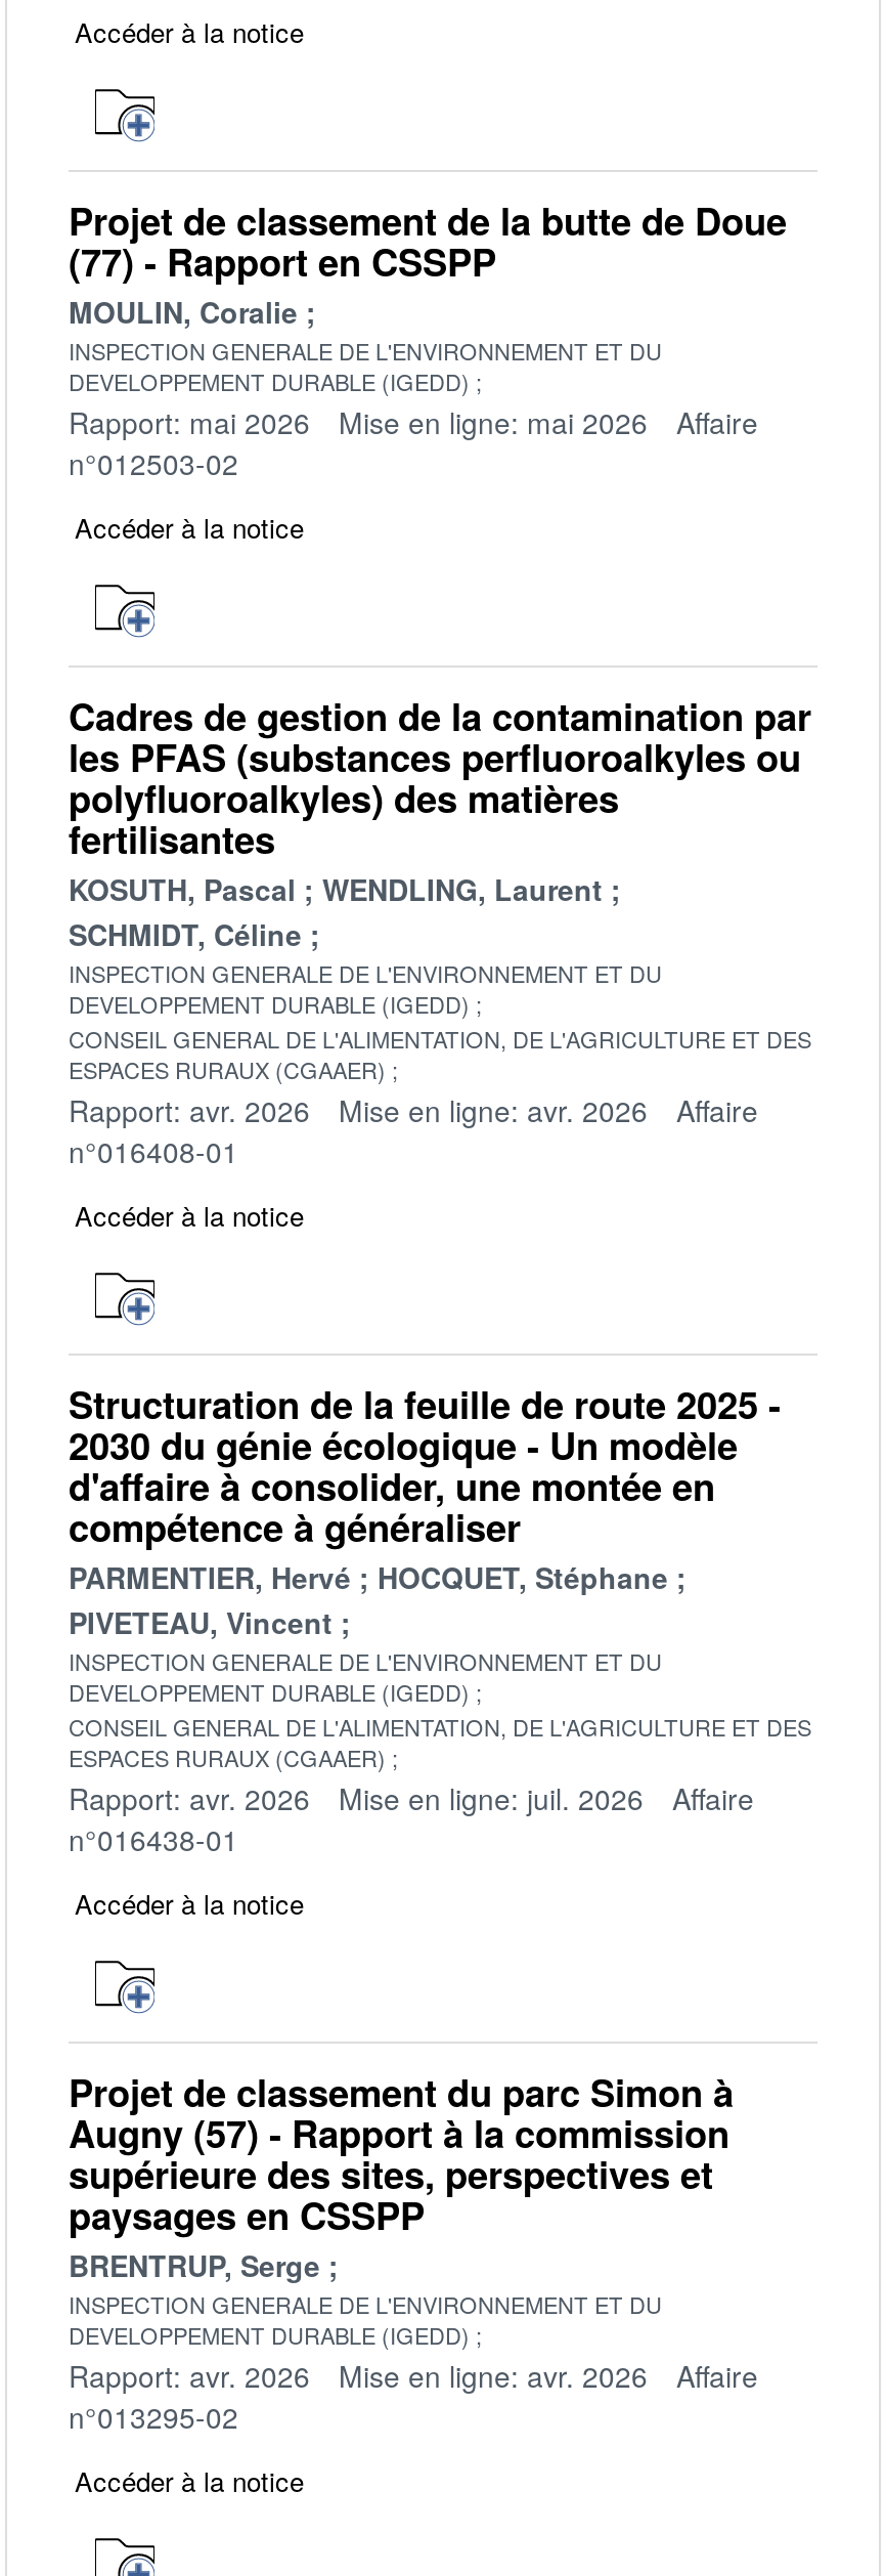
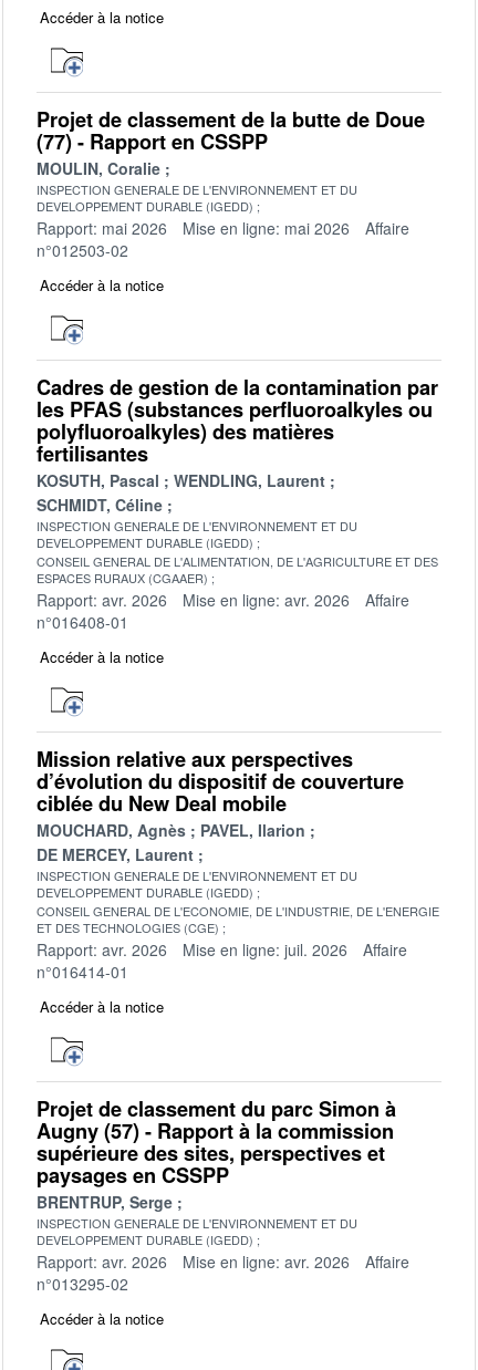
- Structuration de la feuille de route 2025 -
- 2030 du génie écologique - Un modèle
- d'affaire à consolider, une montée en
- compétence à généraliser
- PARMENTIER, Hervé
- HOCQUET, Stéphane
- PIVETEAU, Vincent
+ Mission relative aux perspectives
+ d’évolution du dispositif de couverture
+ ciblée du New Deal mobile
+ MOUCHARD, Agnès
+ PAVEL, Ilarion
+ DE MERCEY, Laurent

- CONSEIL GENERAL DE L'ALIMENTATION, DE L'AGRICULTURE ET DES
- ESPACES RURAUX (CGAAER)
+ CONSEIL GENERAL DE L'ECONOMIE, DE L'INDUSTRIE, DE L'ENERGIE
+ ET DES TECHNOLOGIES (CGE)

- n°016438-01
+ n°016414-01
